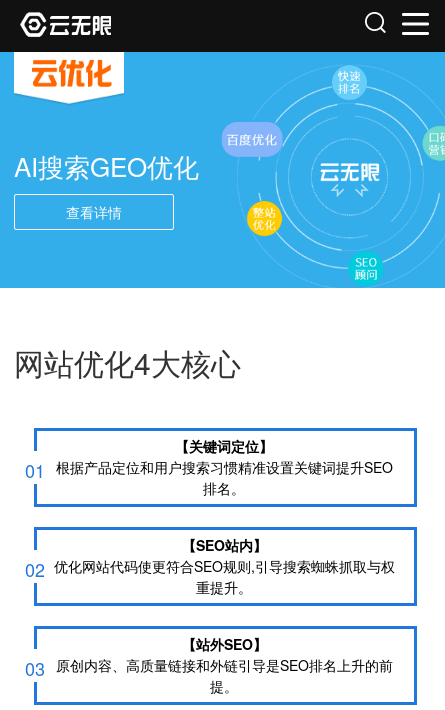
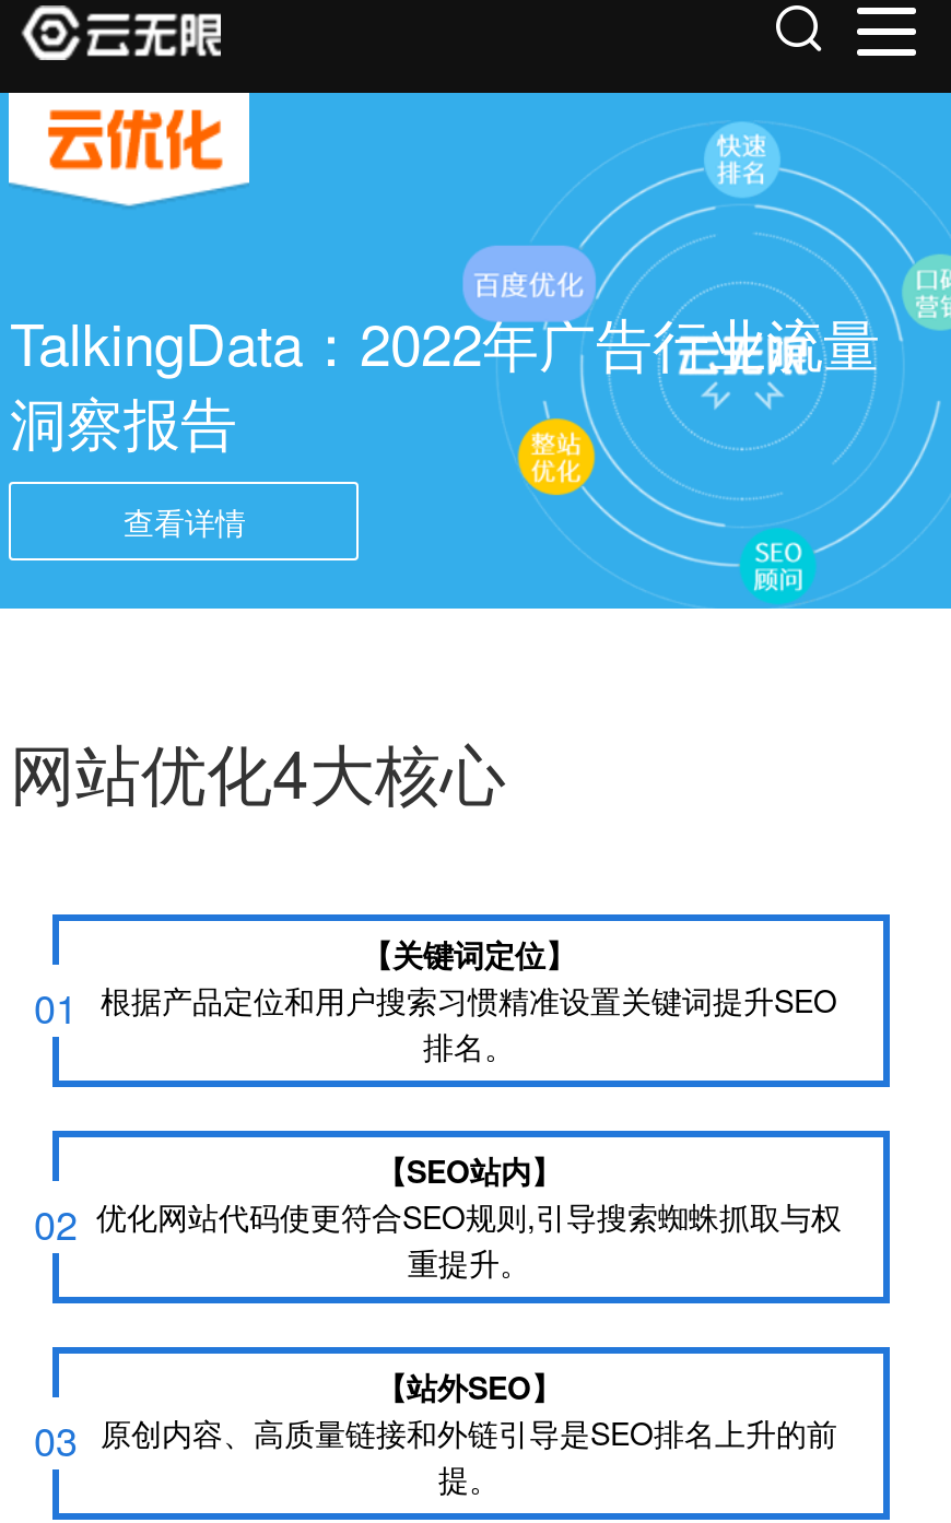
- AI搜索GEO优化
+ TalkingData：2022年广告行业流量
+ 洞察报告

moved down: 查看详情

moved down: [image]
